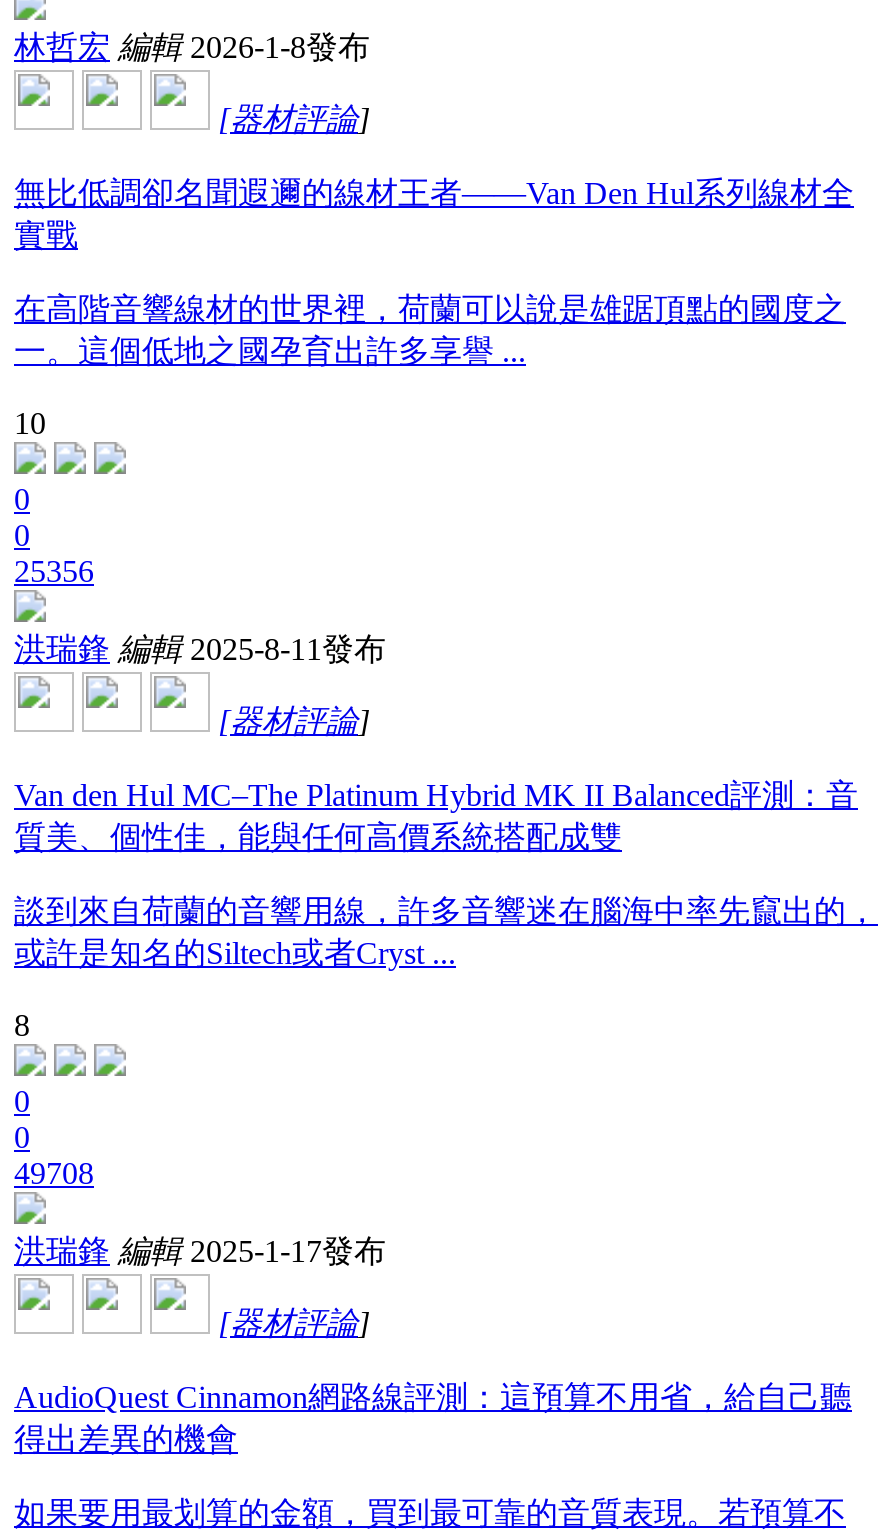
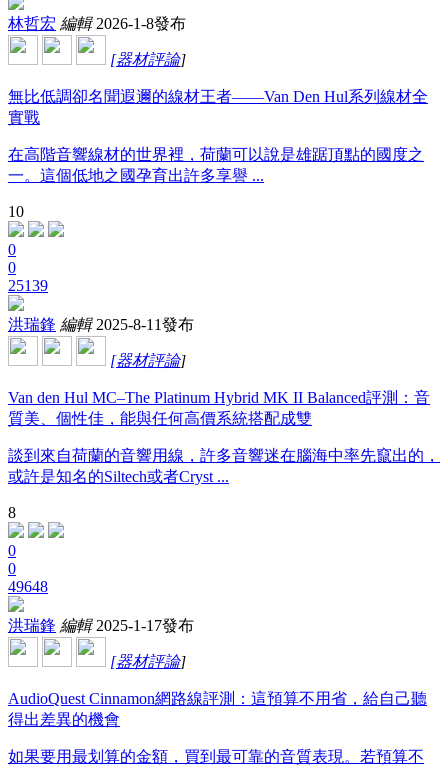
- 25356
+ 25139

- 49708
+ 49648
